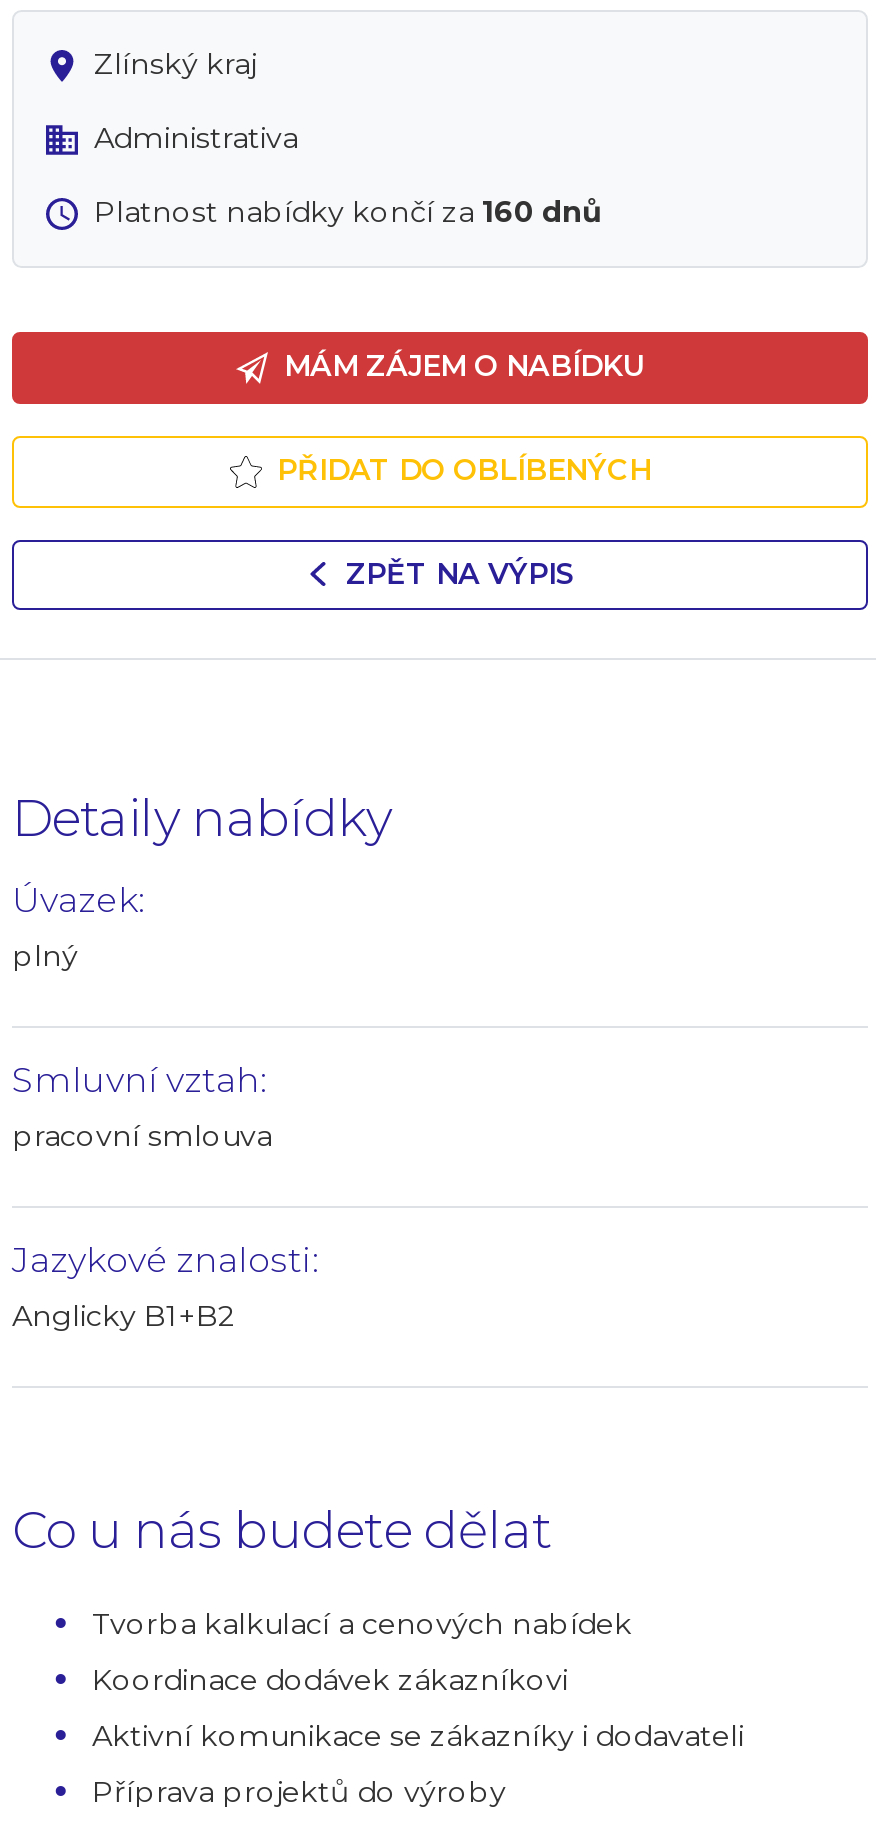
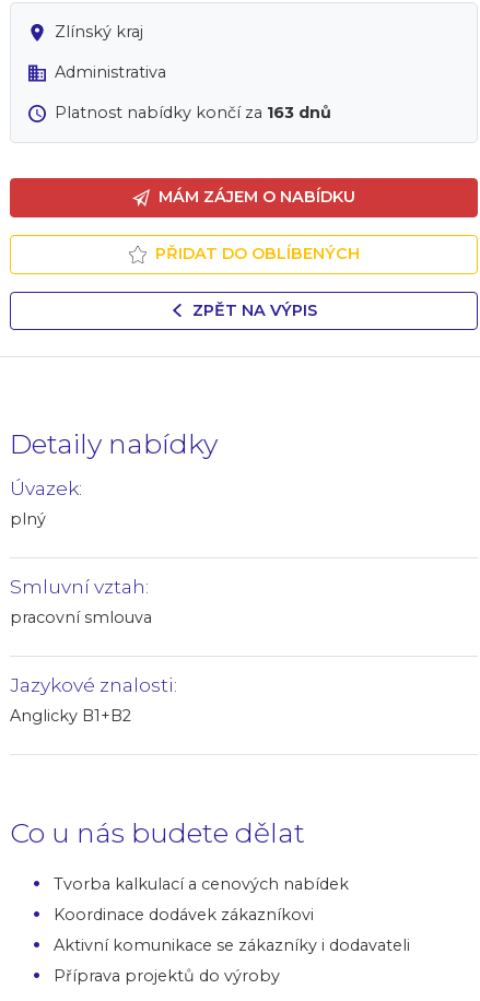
- Platnost nabídky končí za 160 dnů
+ Platnost nabídky končí za 163 dnů
